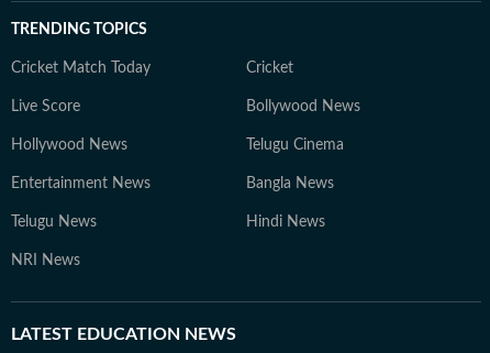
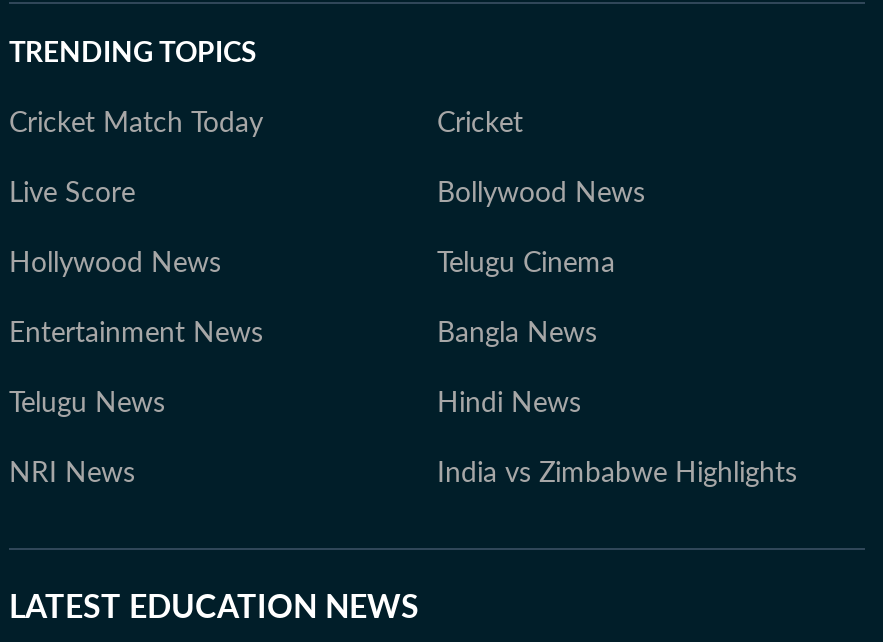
+ India vs Zimbabwe Highlights
